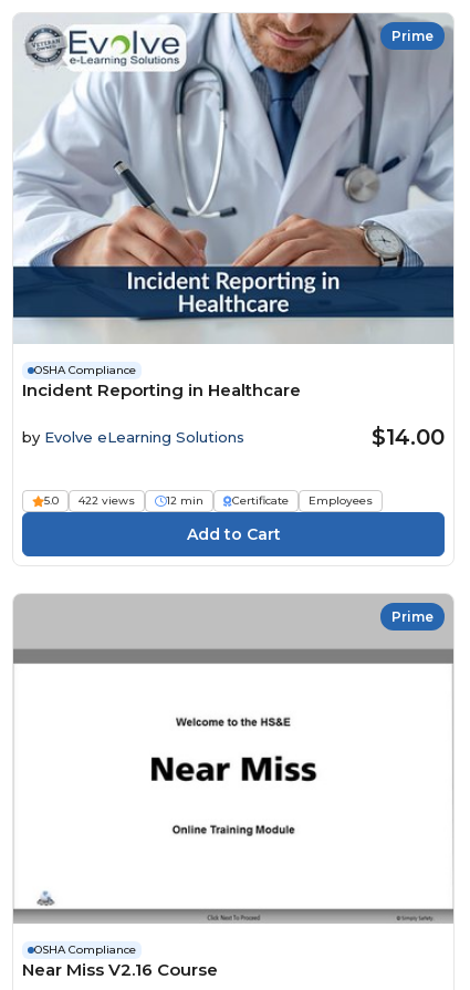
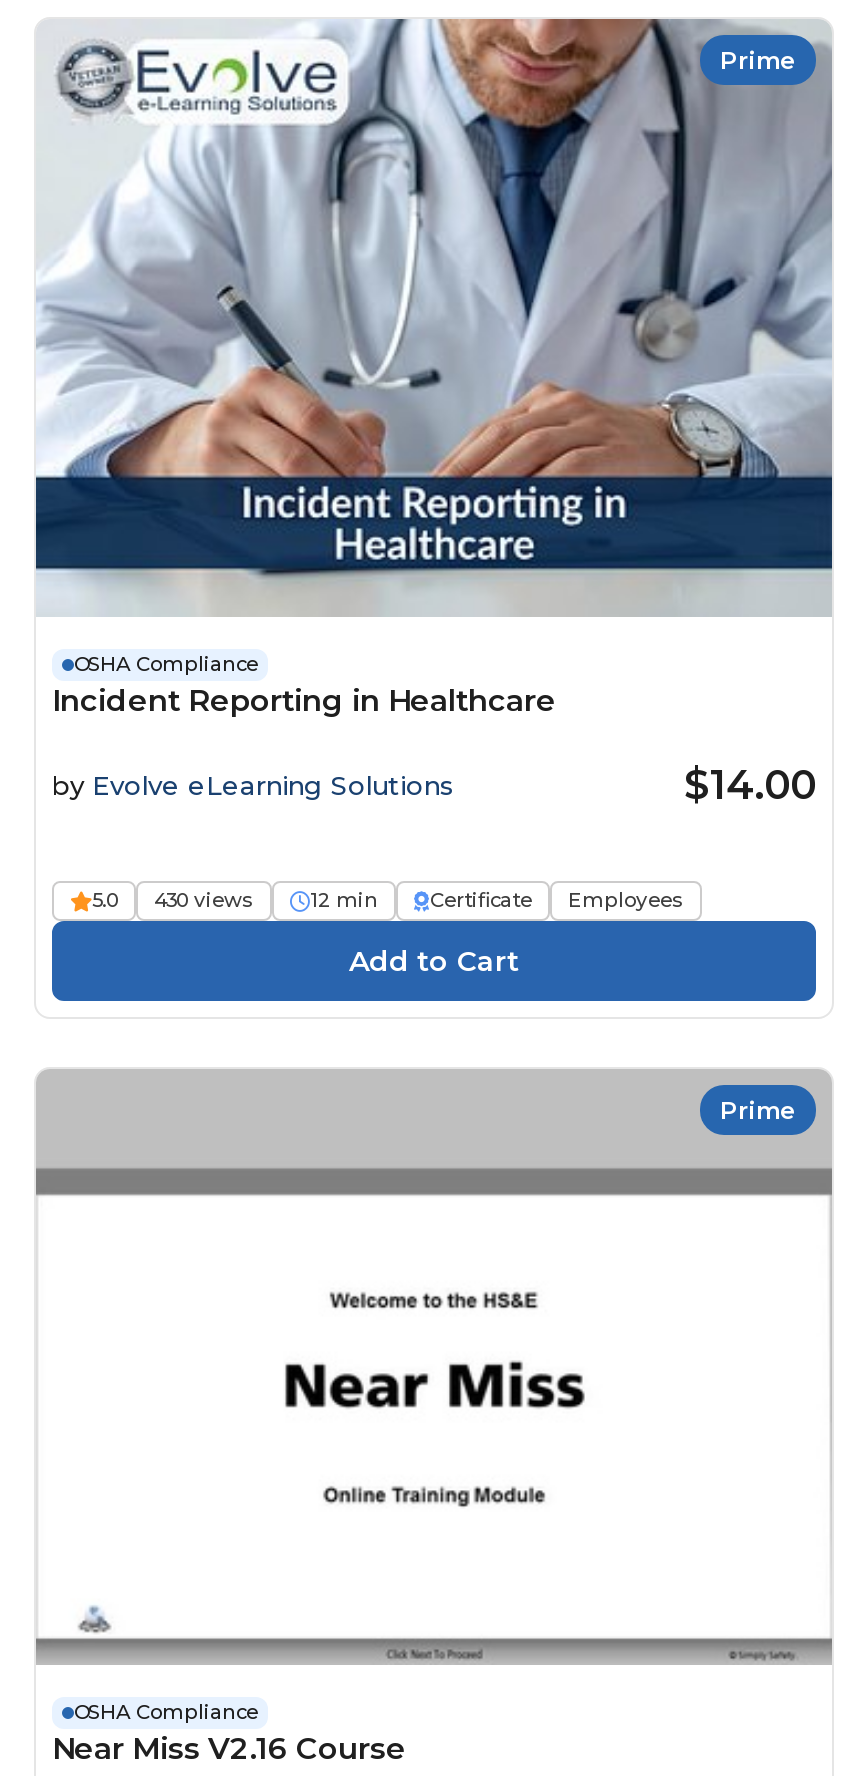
- 5.0 422 views
+ 5.0 430 views
